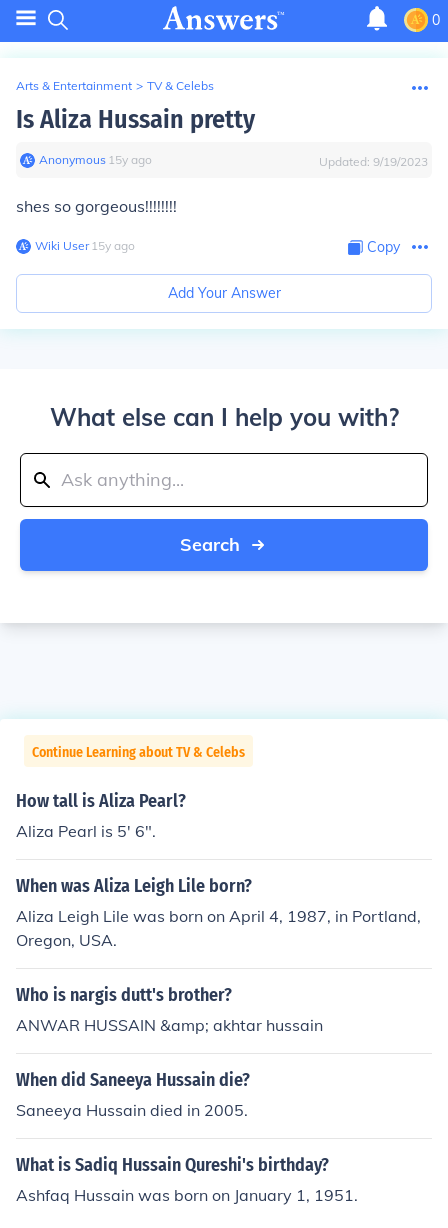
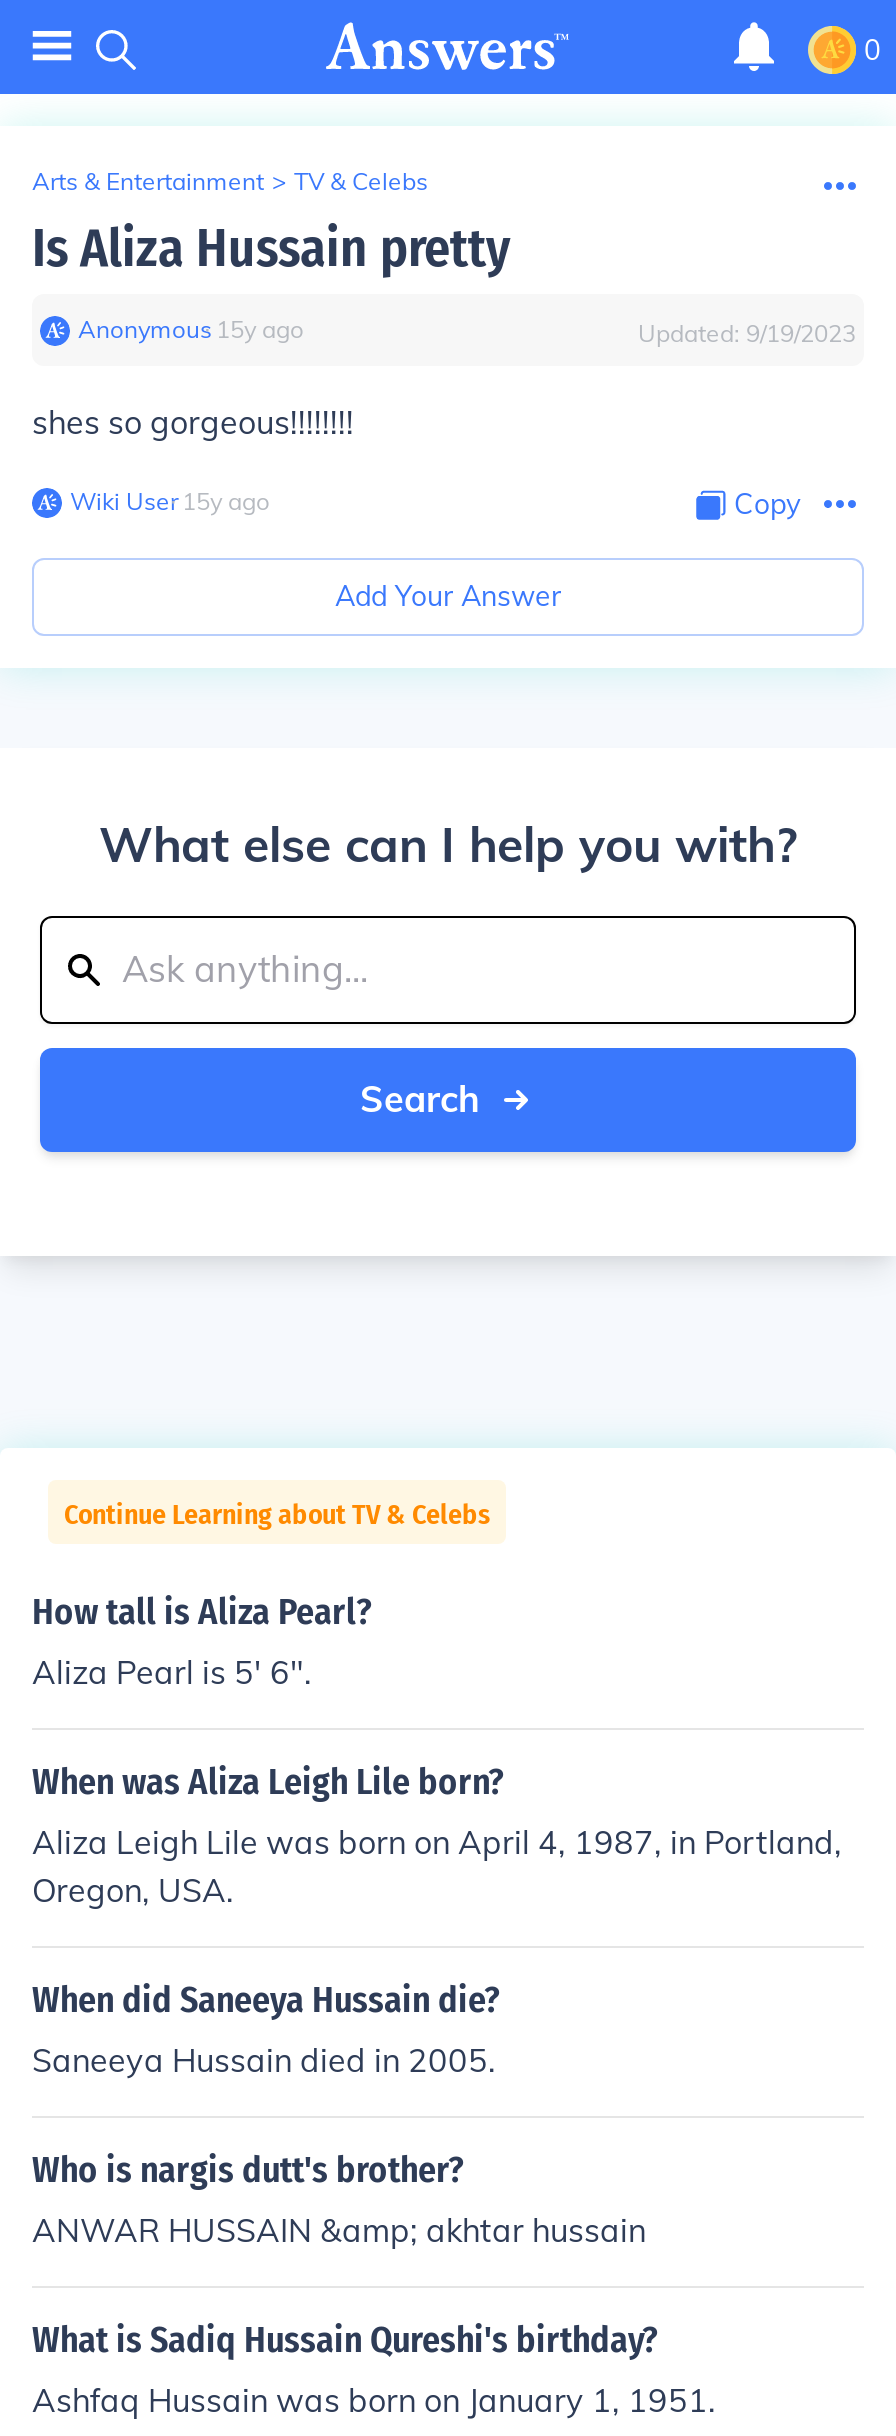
moved down: Who is nargis dutt's brother? | ANWAR HUSSAIN &amp; akhtar hussain

moved up: When did Saneeya Hussain die? | Saneeya Hussain died in 2005.
